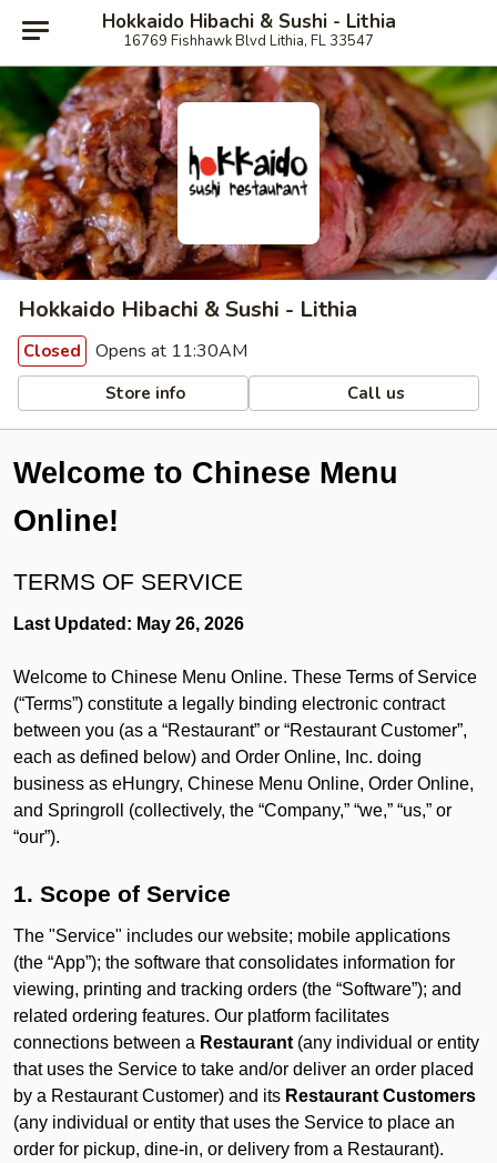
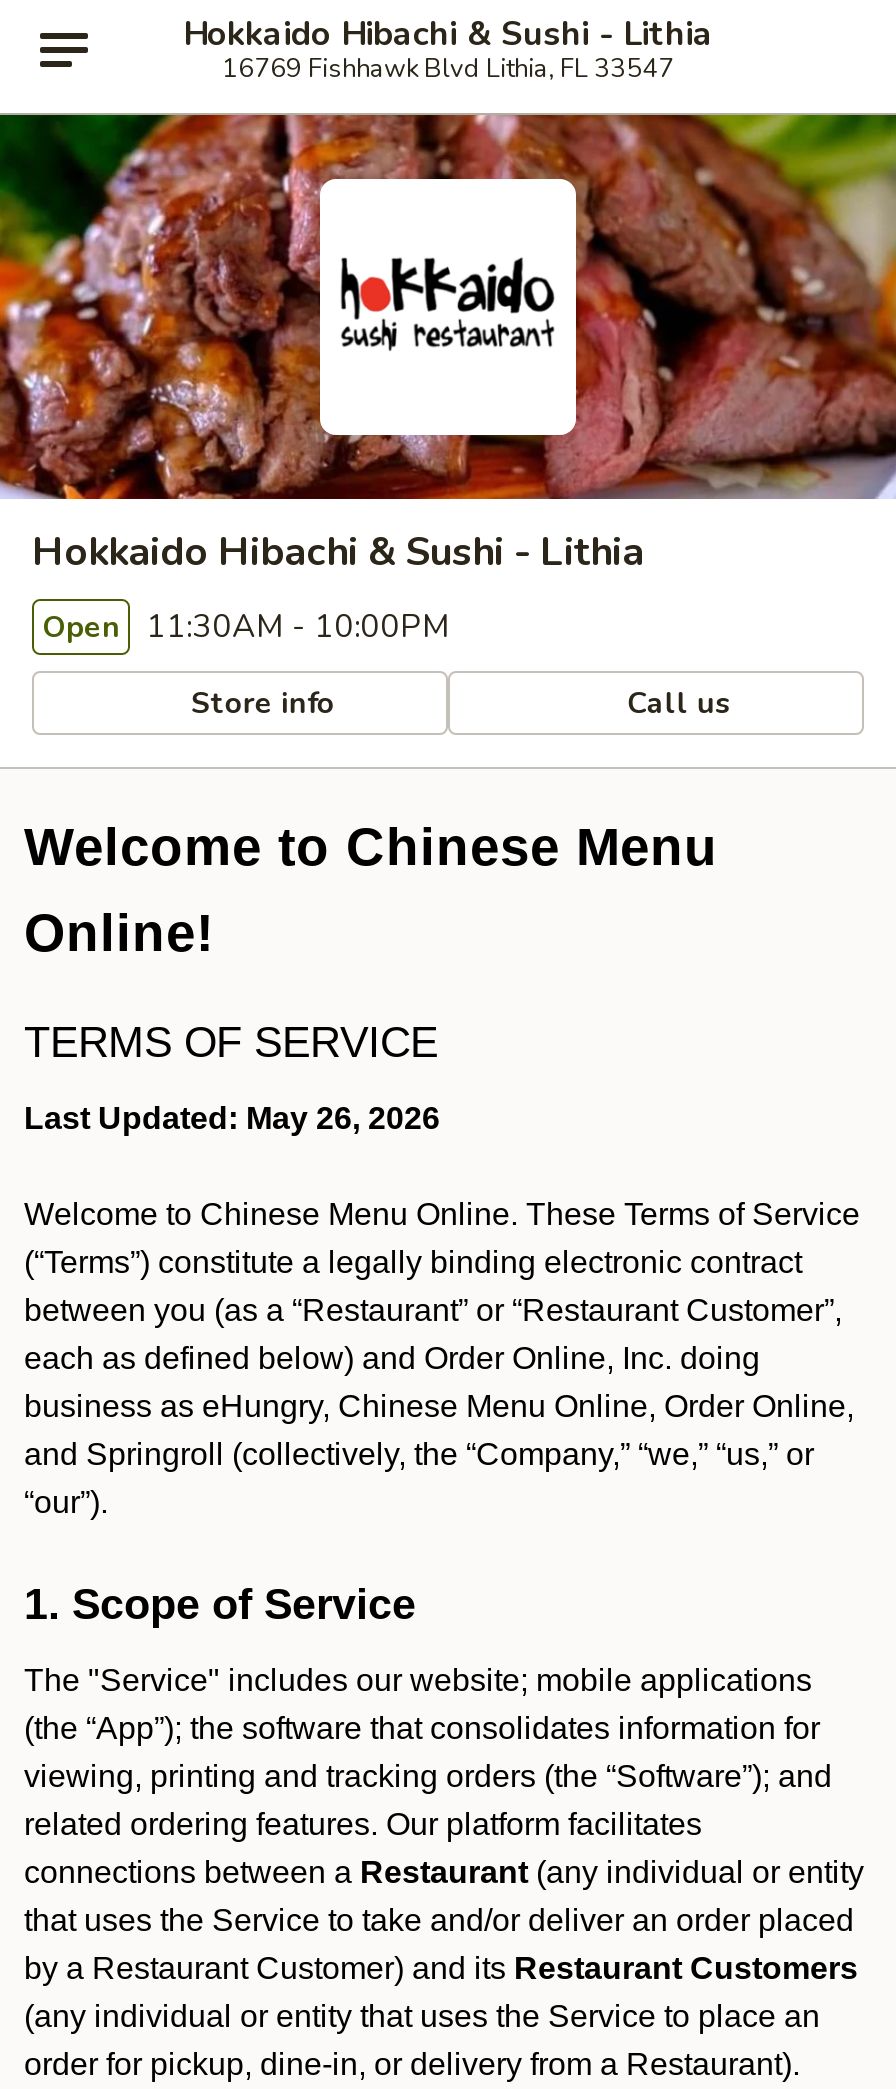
- Closed Opens at 11:30AM
+ Open 11:30AM - 10:00PM
